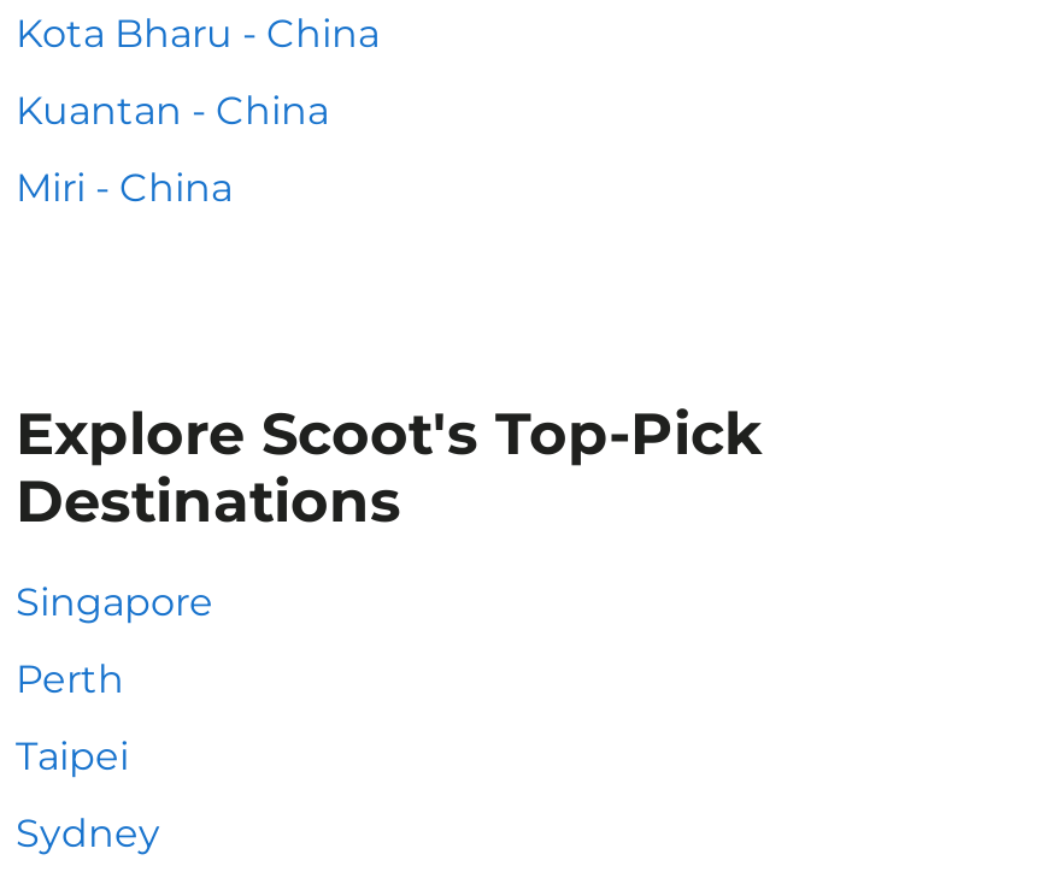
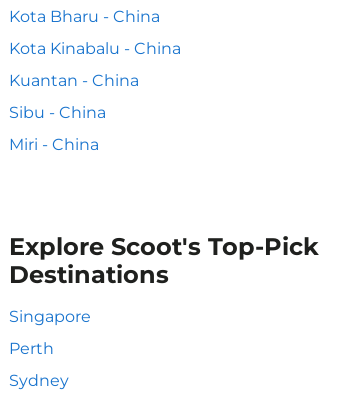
+ Kota Kinabalu - China

+ Sibu - China

moved down: Miri - China | Explore Scoot's Top-Pick | Destinations | Singapore | Perth

- Taipei
